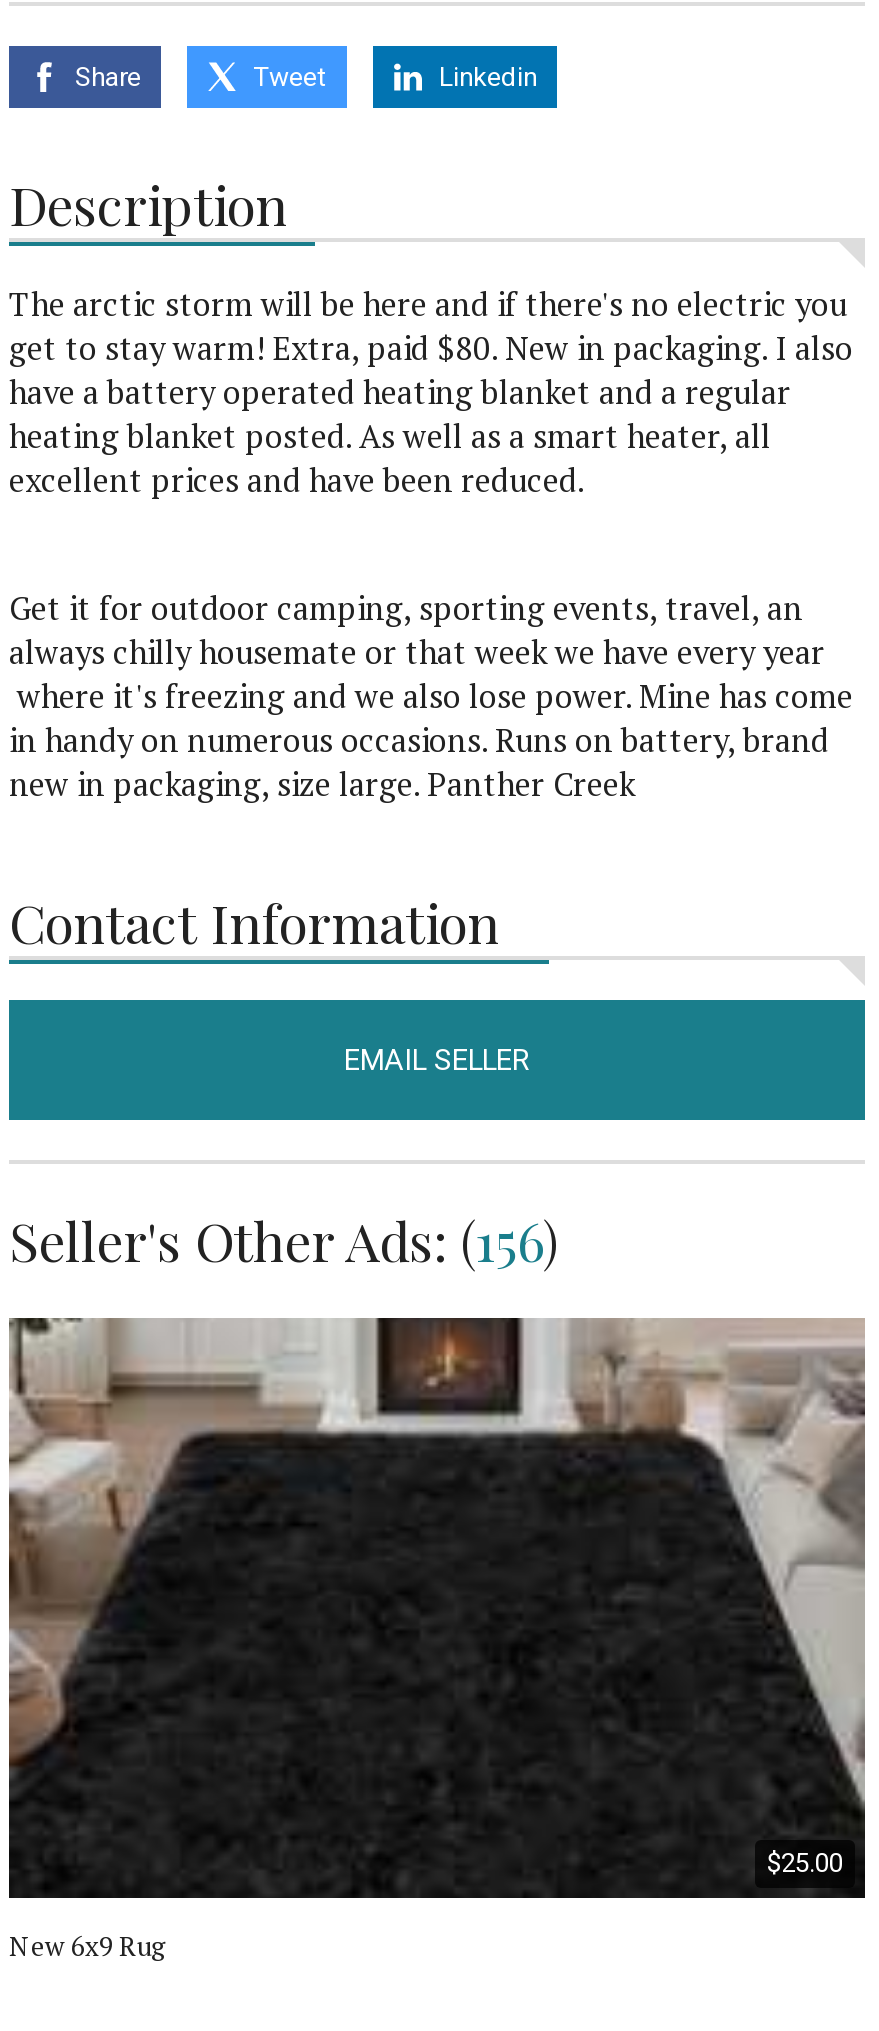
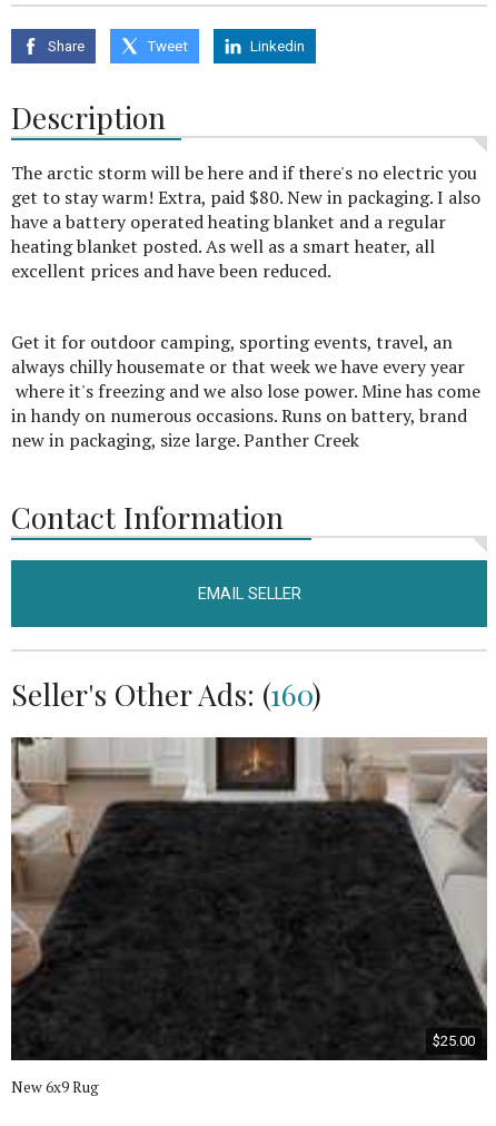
- Seller's Other Ads: (156)
+ Seller's Other Ads: (160)
